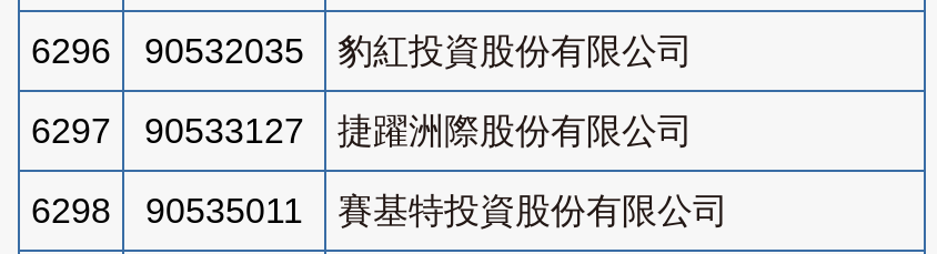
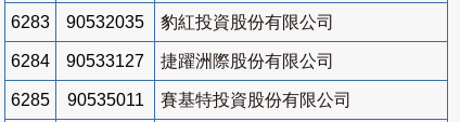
- 6296 90532035 豹紅投資股份有限公司
+ 6283 90532035 豹紅投資股份有限公司

- 6297 90533127 捷躍洲際股份有限公司
+ 6284 90533127 捷躍洲際股份有限公司

- 6298 90535011 賽基特投資股份有限公司
+ 6285 90535011 賽基特投資股份有限公司
